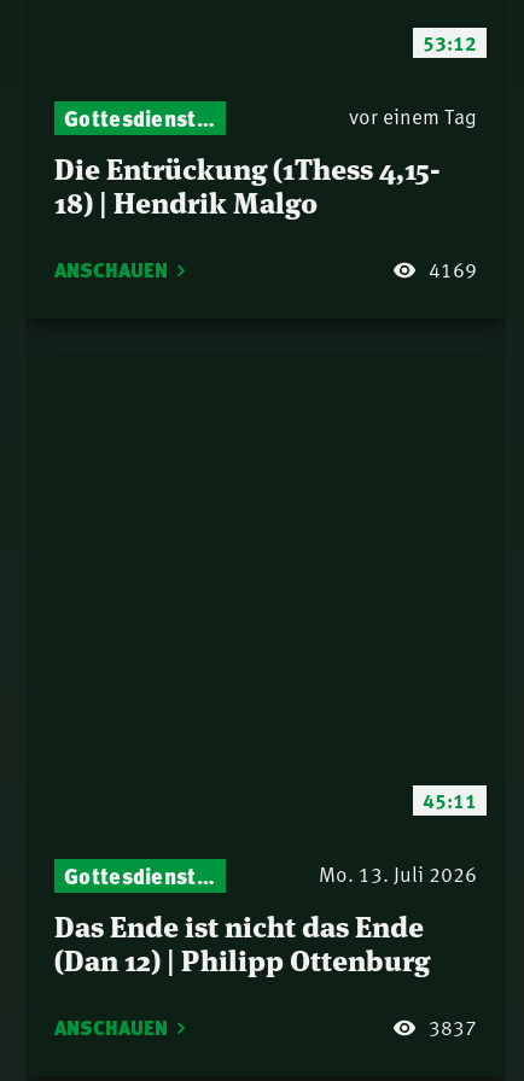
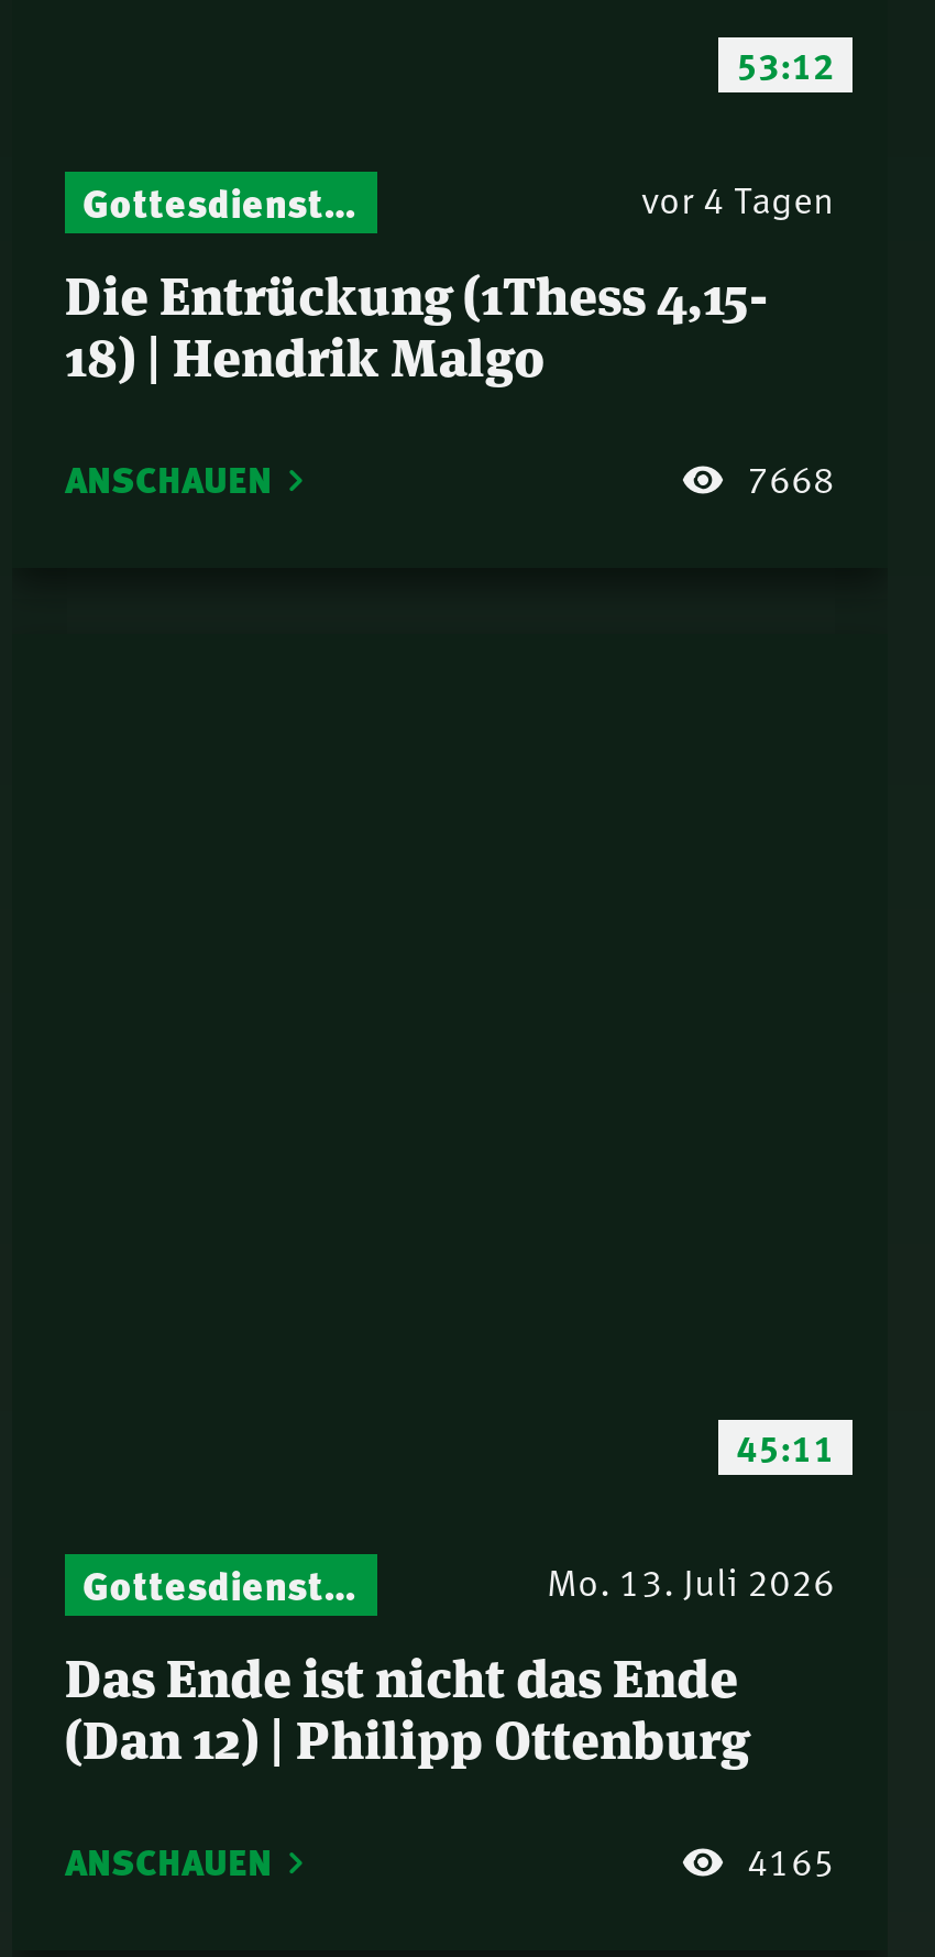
- vor einem Tag
+ vor 4 Tagen

- 4169
+ 7668

- 3837
+ 4165
